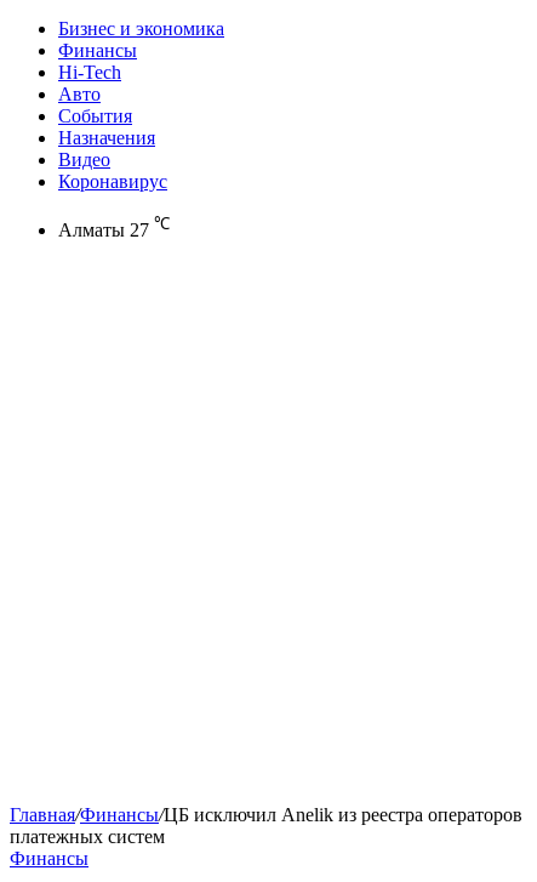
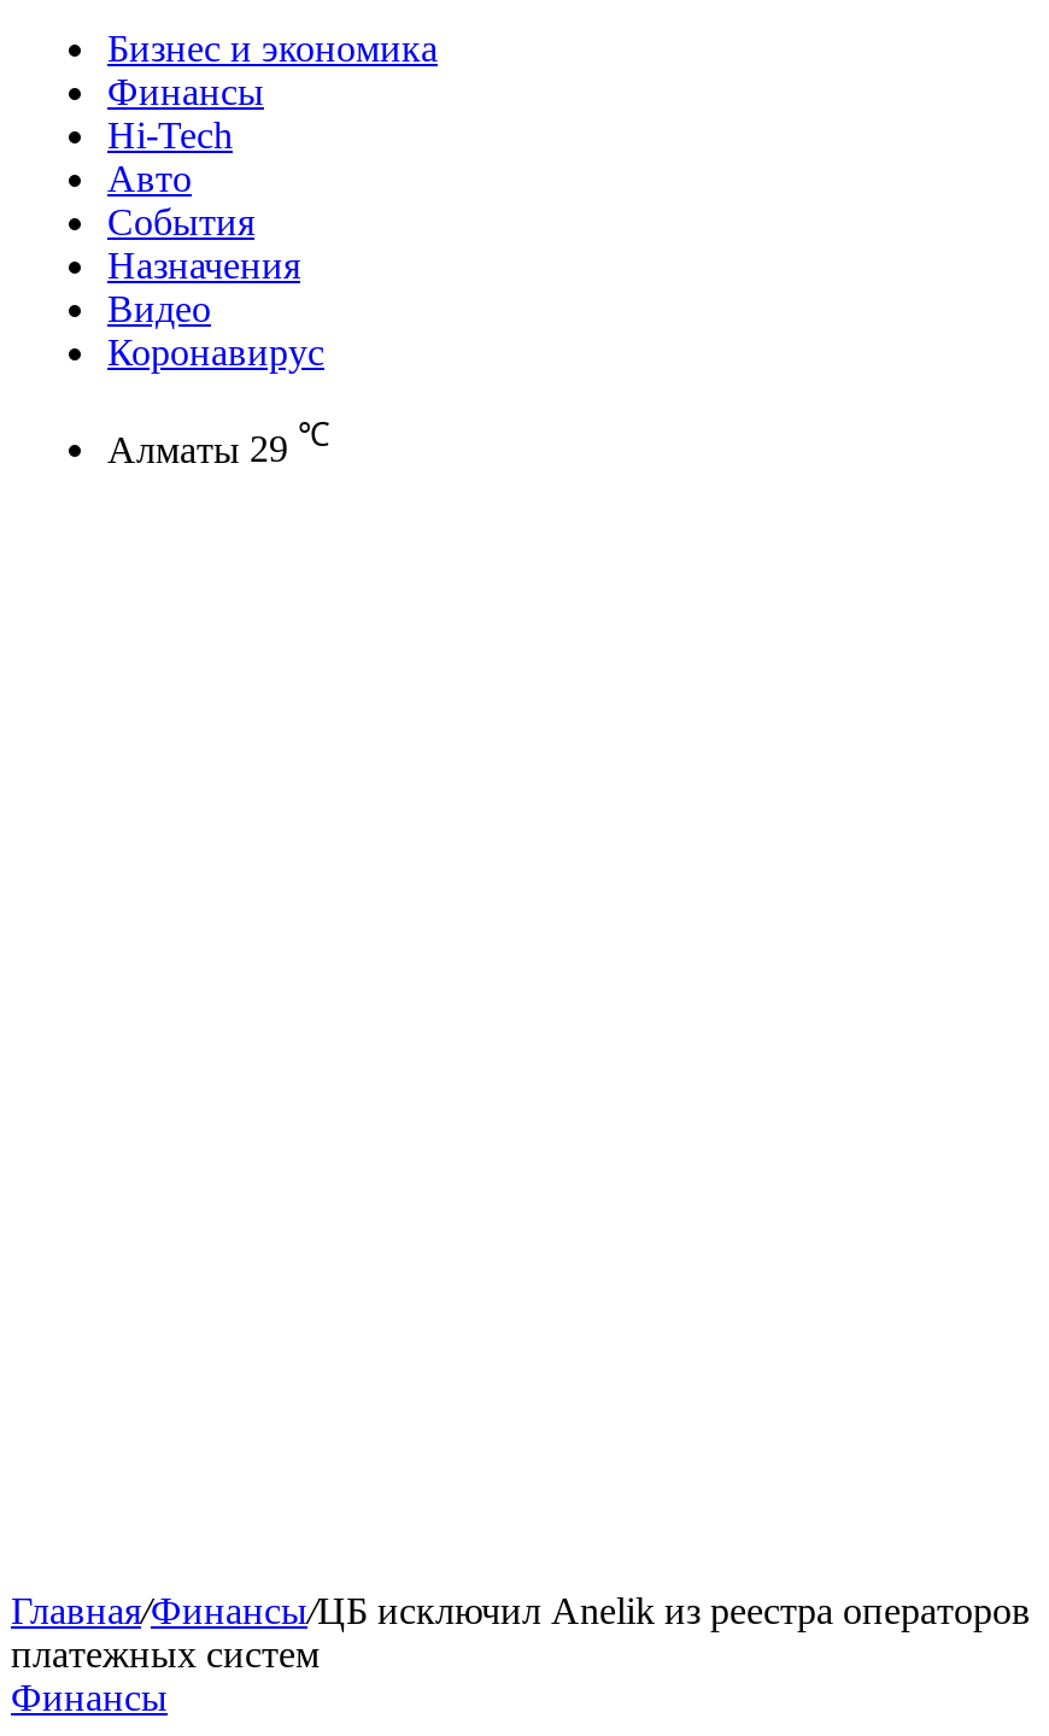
- Алматы 27 ℃
+ Алматы 29 ℃
